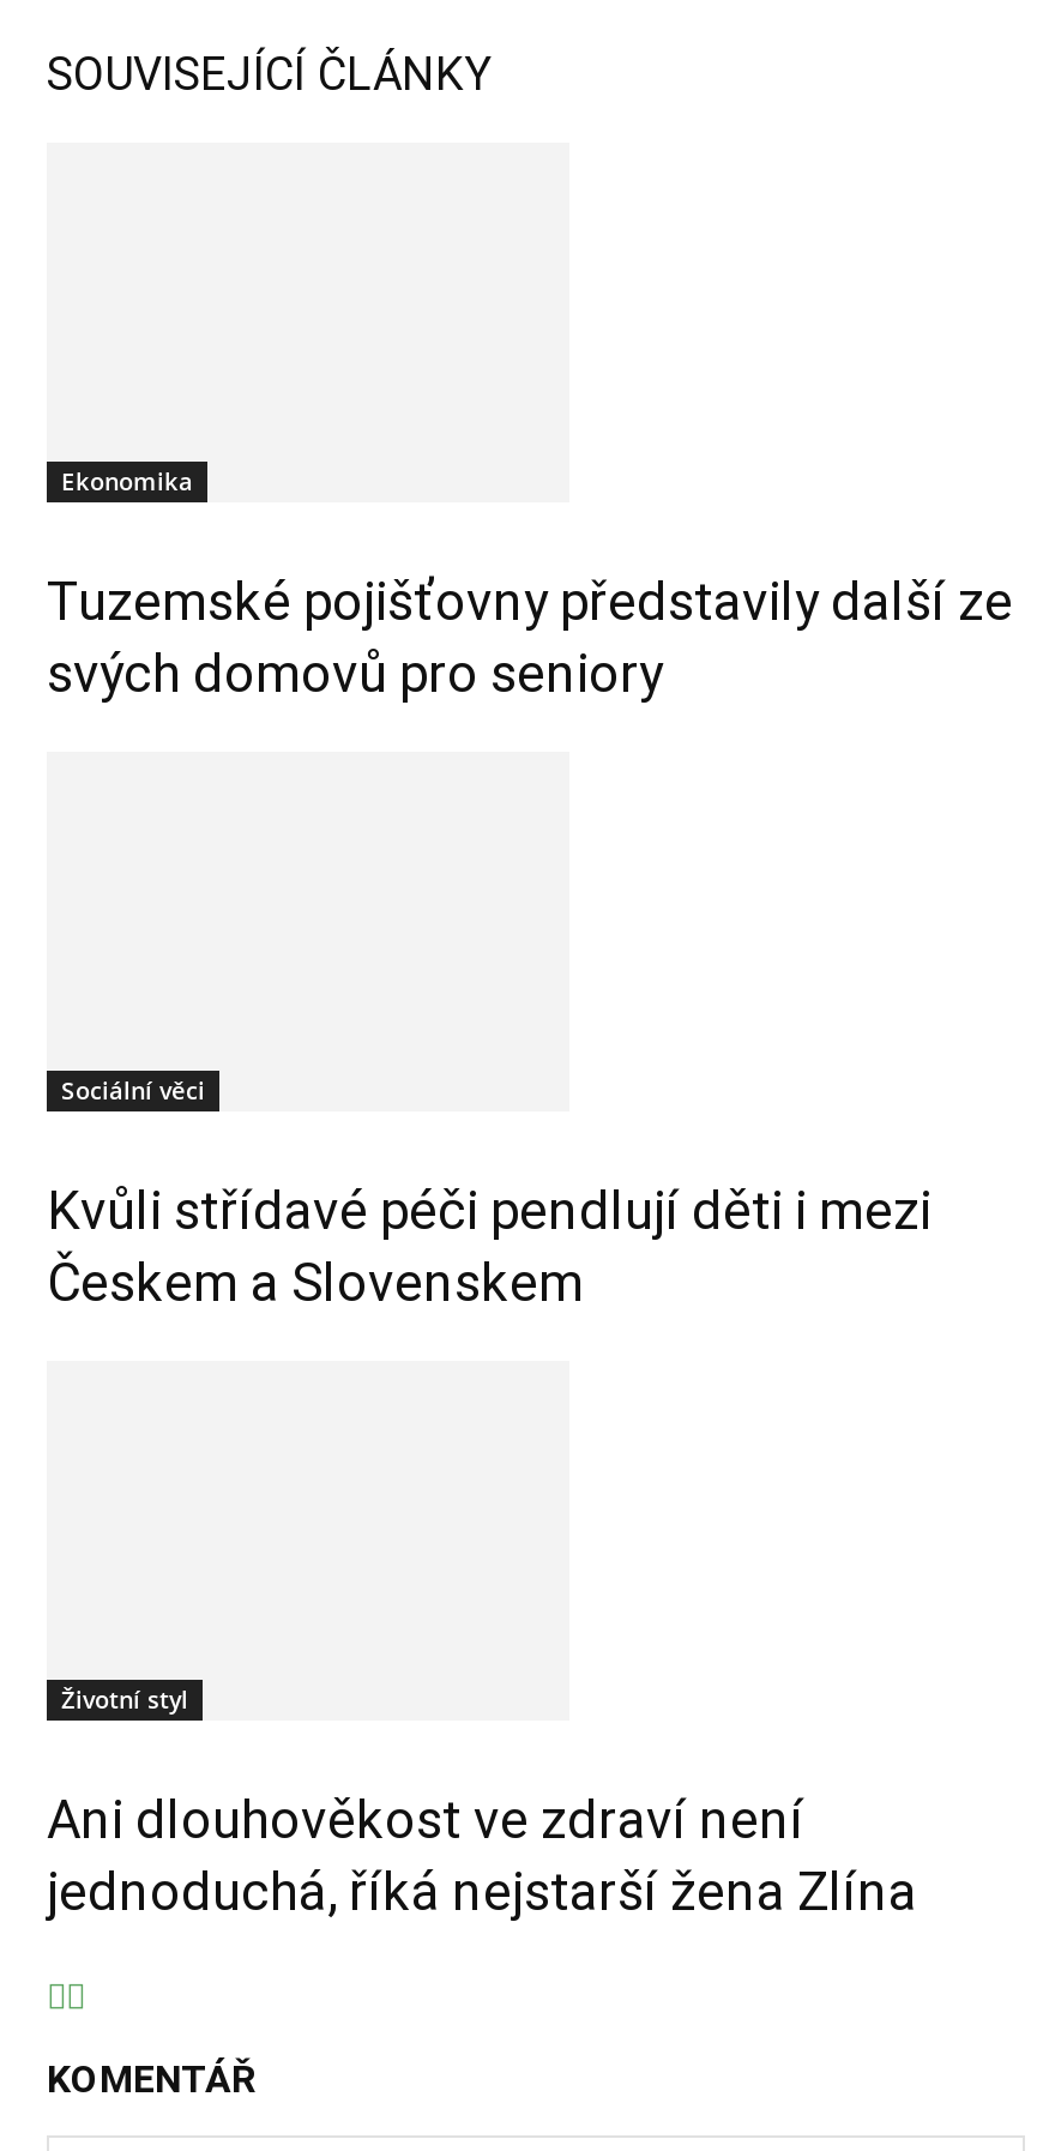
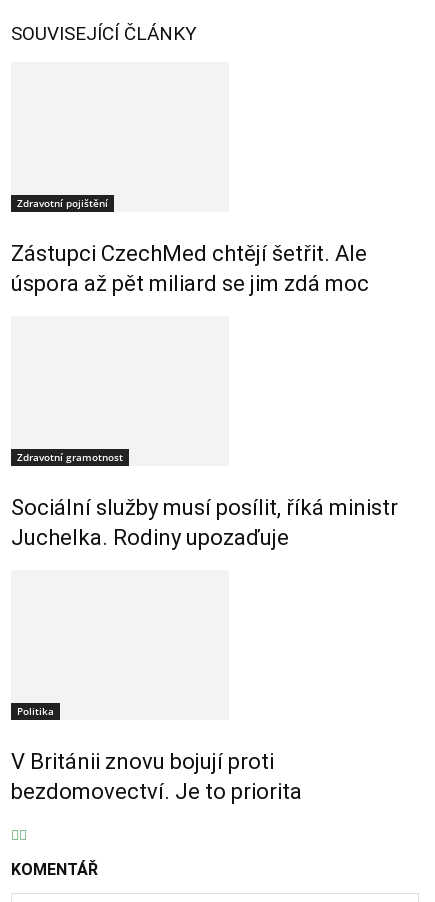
- Ekonomika
+ Zdravotní pojištění

- Tuzemské pojišťovny představily další ze
- svých domovů pro seniory
+ Zástupci CzechMed chtějí šetřit. Ale
+ úspora až pět miliard se jim zdá moc

- Sociální věci
+ Zdravotní gramotnost

- Kvůli střídavé péči pendlují děti i mezi
- Českem a Slovenskem
+ Sociální služby musí posílit, říká ministr
+ Juchelka. Rodiny upozaďuje

- Životní styl
+ Politika

- Ani dlouhověkost ve zdraví není
- jednoduchá, říká nejstarší žena Zlína
+ V Británii znovu bojují proti
+ bezdomovectví. Je to priorita
